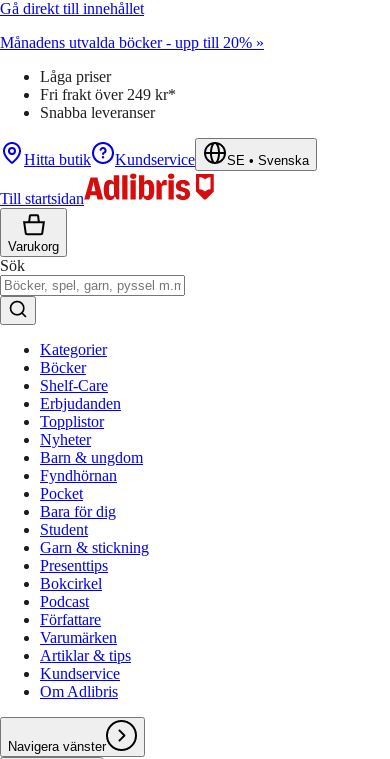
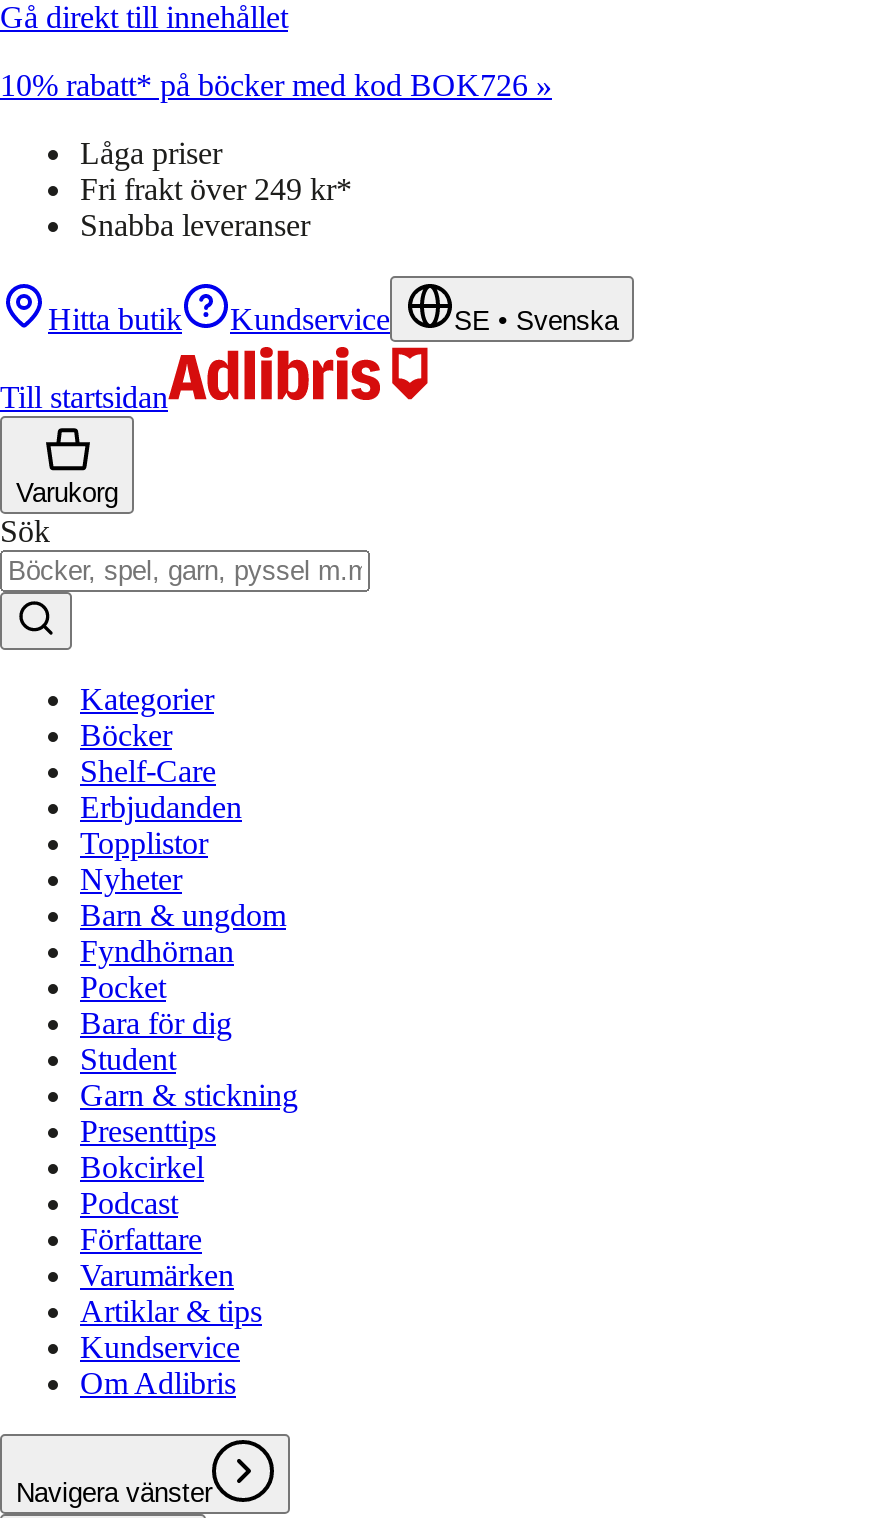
- Månadens utvalda böcker - upp till 20% »
+ 10% rabatt* på böcker med kod BOK726 »
